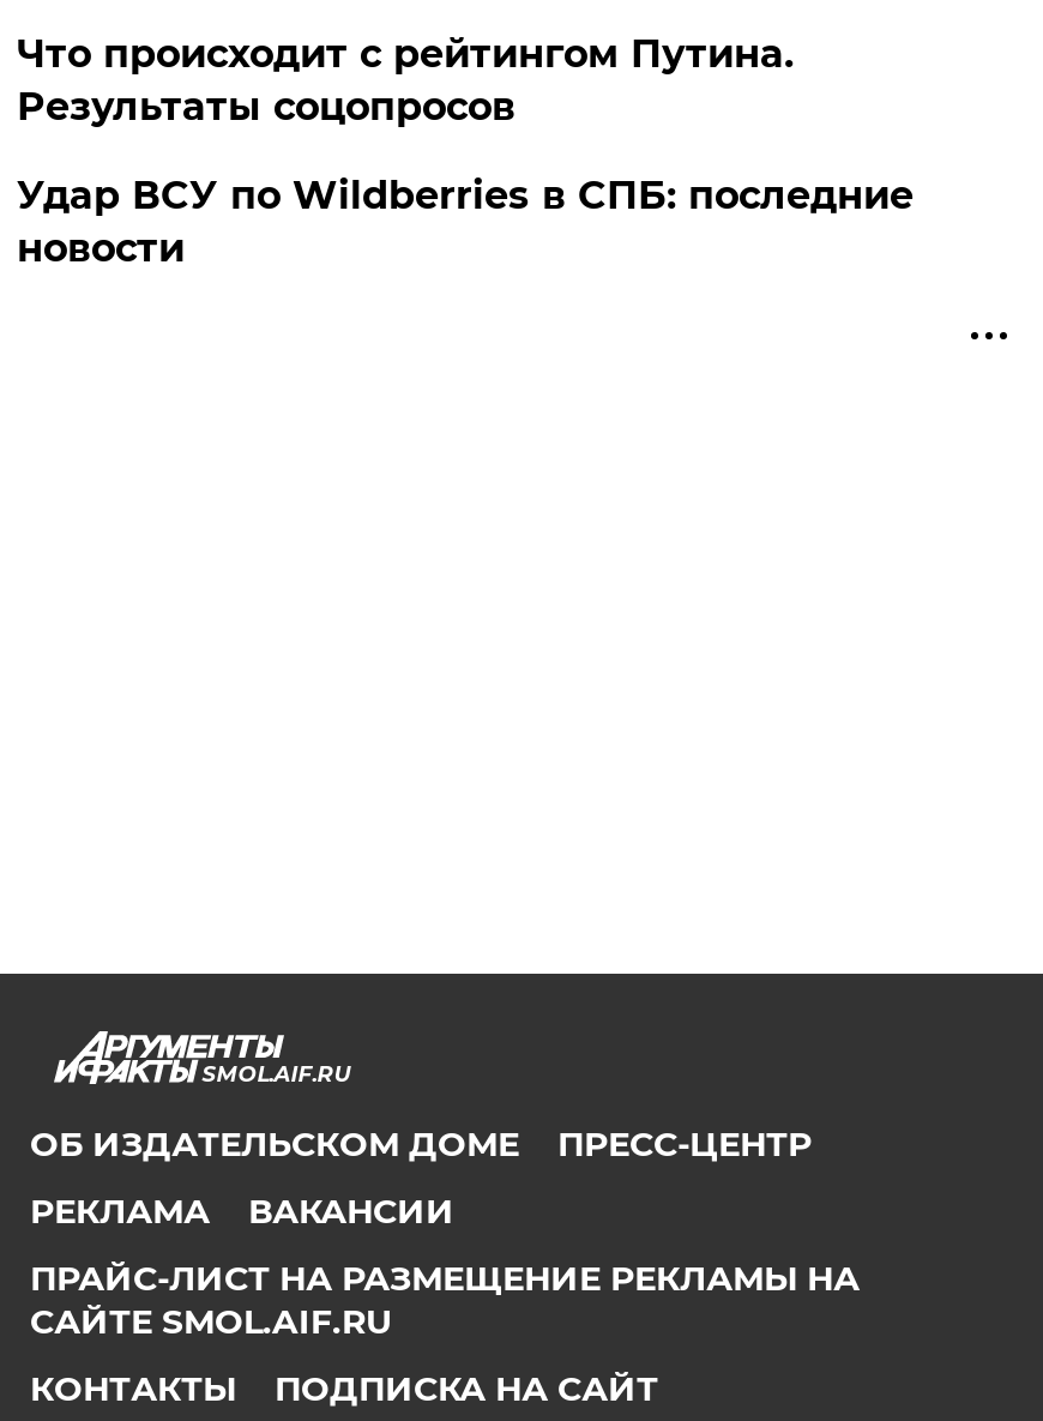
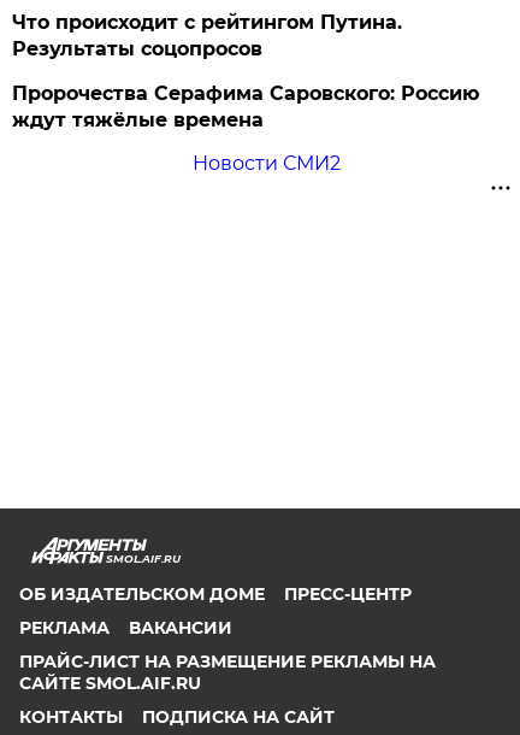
- Удар ВСУ по Wildberries в СПБ: последние
- новости
+ Пророчества Серафима Саровского: Россию
+ ждут тяжёлые времена
+ Новости СМИ2
